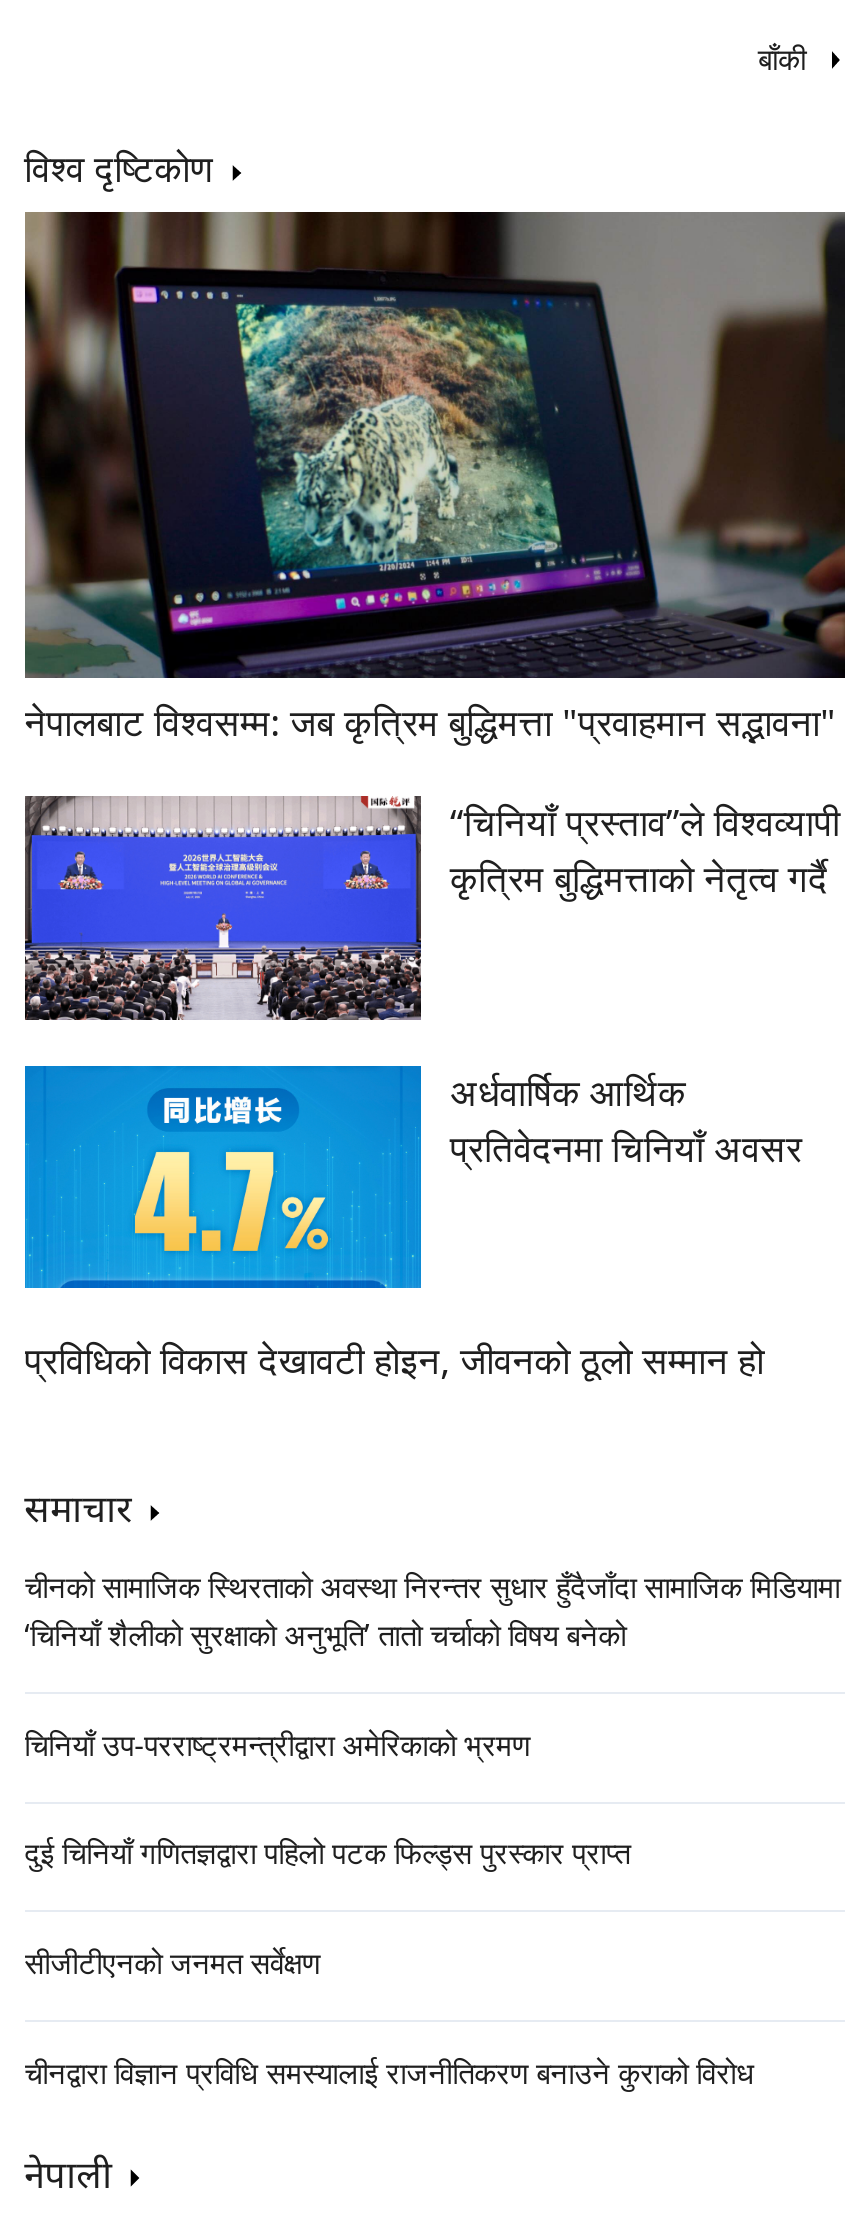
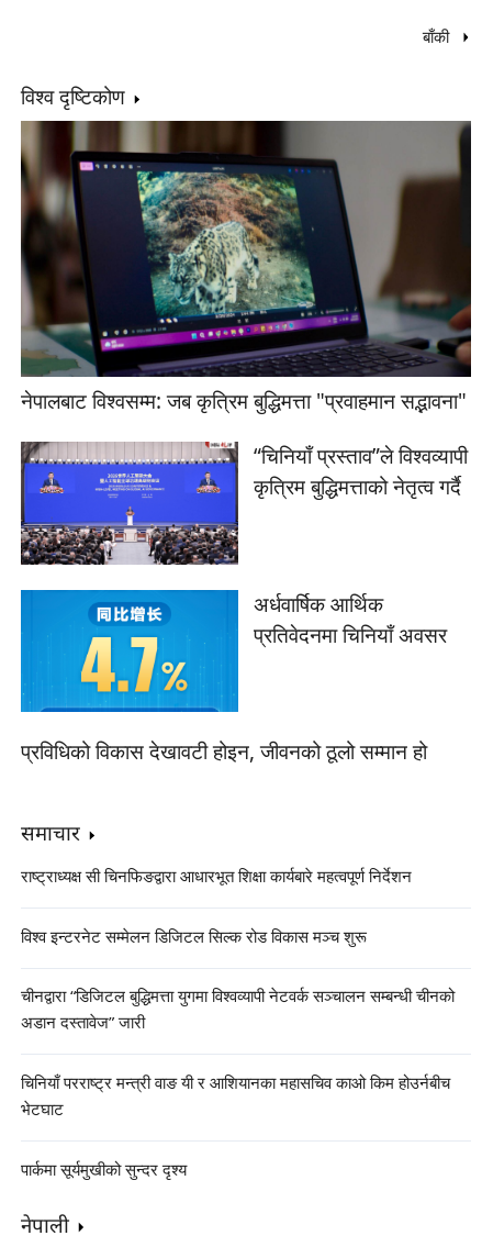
- चीनको सामाजिक स्थिरताको अवस्था निरन्तर सुधार हुँदैजाँदा सामाजिक मिडियामा
- ‘चिनियाँ शैलीको सुरक्षाको अनुभूति’ तातो चर्चाको विषय बनेको
+ राष्ट्राध्यक्ष सी चिनफिङद्वारा आधारभूत शिक्षा कार्यबारे महत्वपूर्ण निर्देशन

- चिनियाँ उप-परराष्ट्रमन्त्रीद्वारा अमेरिकाको भ्रमण
+ विश्व इन्टरनेट सम्मेलन डिजिटल सिल्क रोड विकास मञ्च शुरू

- दुई चिनियाँ गणितज्ञद्वारा पहिलो पटक फिल्ड्स पुरस्कार प्राप्त
+ चीनद्वारा “डिजिटल बुद्धिमत्ता युगमा विश्वव्यापी नेटवर्क सञ्चालन सम्बन्धी चीनको
+ अडान दस्तावेज” जारी

- सीजीटीएनको जनमत सर्वेक्षण
+ चिनियाँ परराष्ट्र मन्त्री वाङ यी र आशियानका महासचिव काओ किम होउर्नबीच
+ भेटघाट

- चीनद्वारा विज्ञान प्रविधि समस्यालाई राजनीतिकरण बनाउने कुराको विरोध
+ पार्कमा सूर्यमुखीको सुन्दर दृश्य
